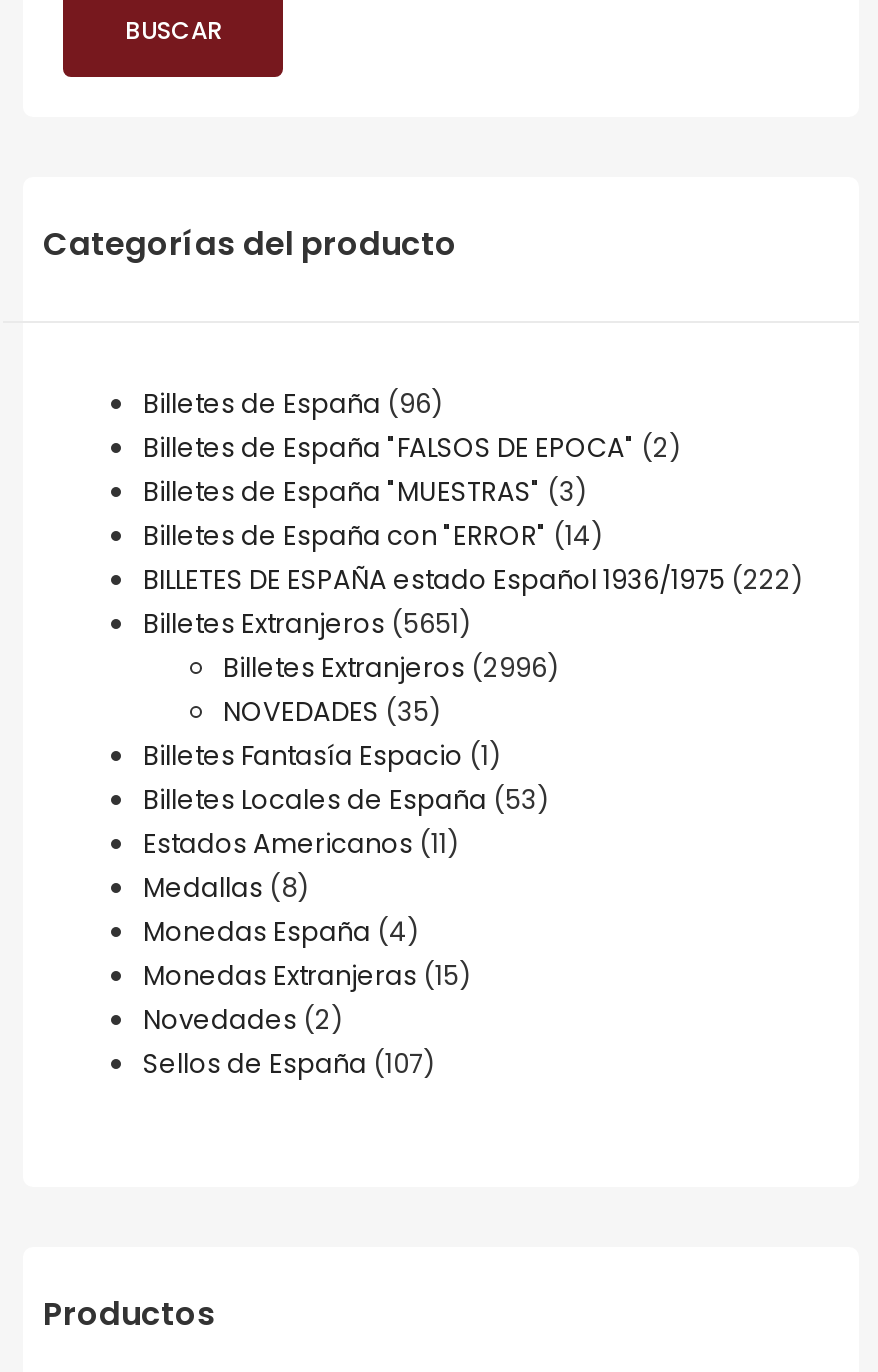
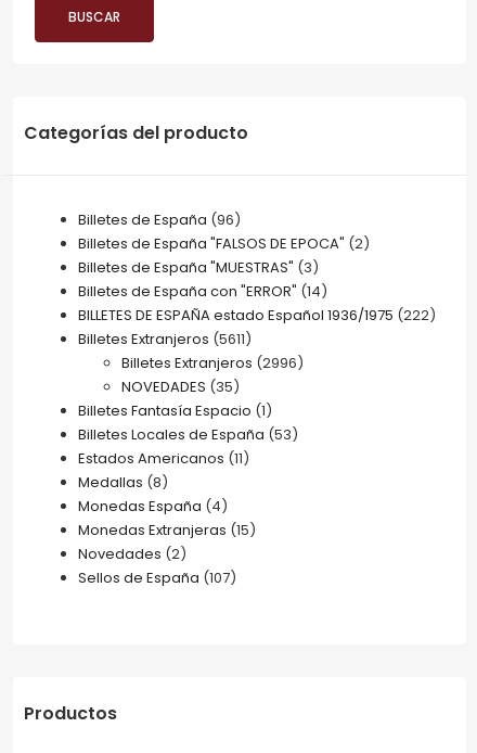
- Billetes Extranjeros (5651)
+ Billetes Extranjeros (5611)
